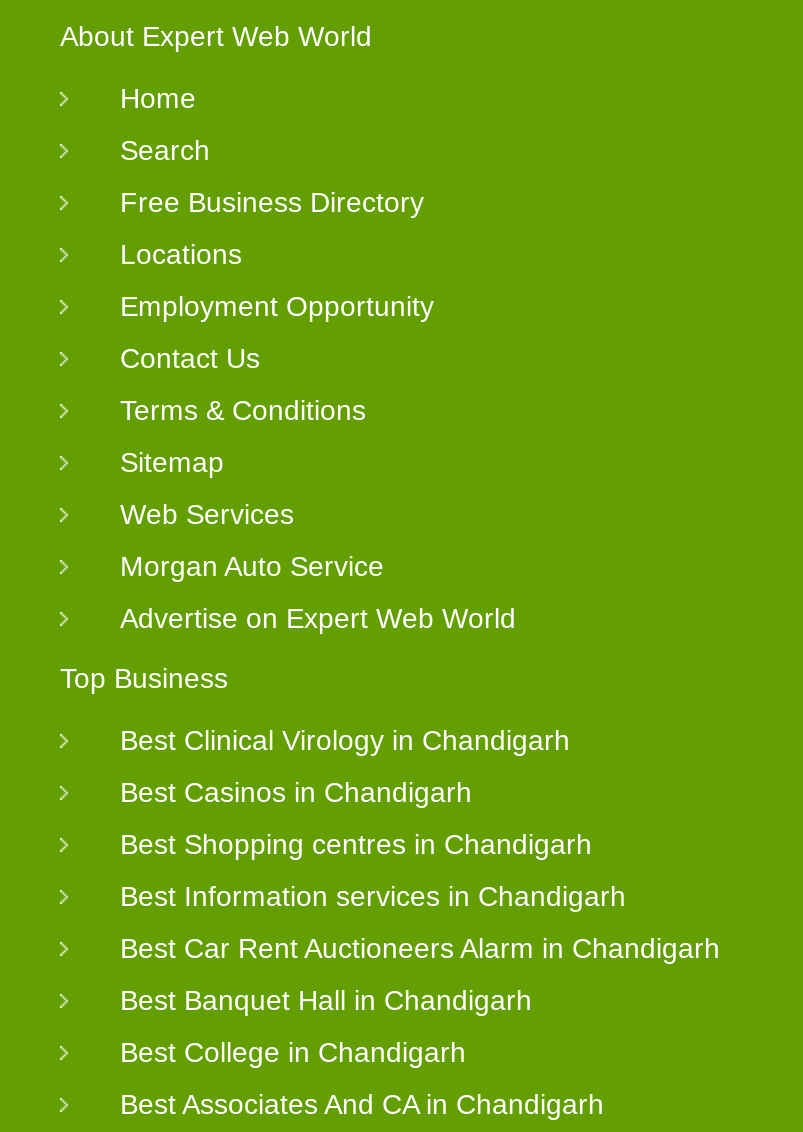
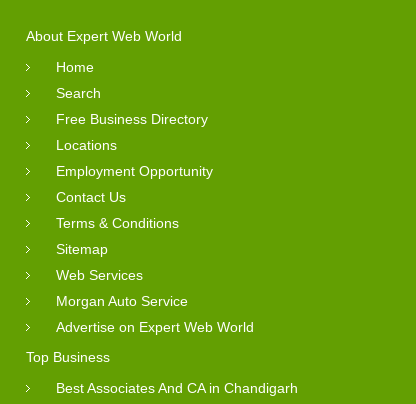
- Best Clinical Virology in Chandigarh
- Best Casinos in Chandigarh
- Best Shopping centres in Chandigarh
- Best Information services in Chandigarh
- Best Car Rent Auctioneers Alarm in Chandigarh
- Best Banquet Hall in Chandigarh
- Best College in Chandigarh
